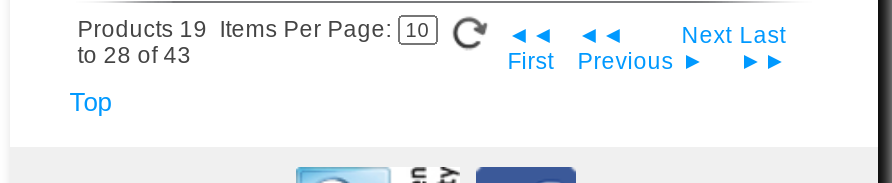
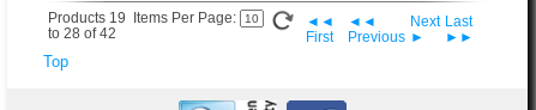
- to 28 of 43
+ to 28 of 42
